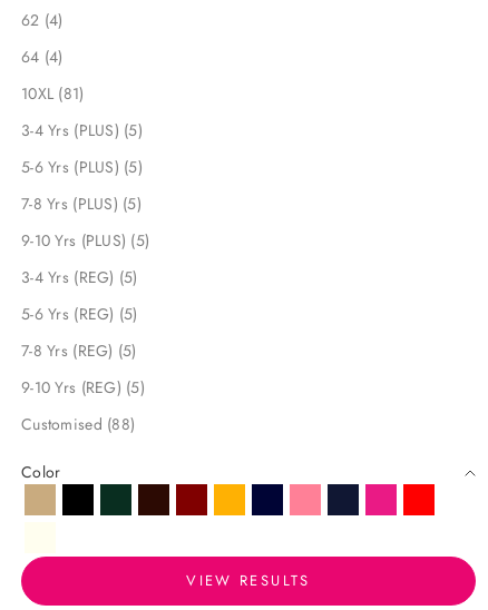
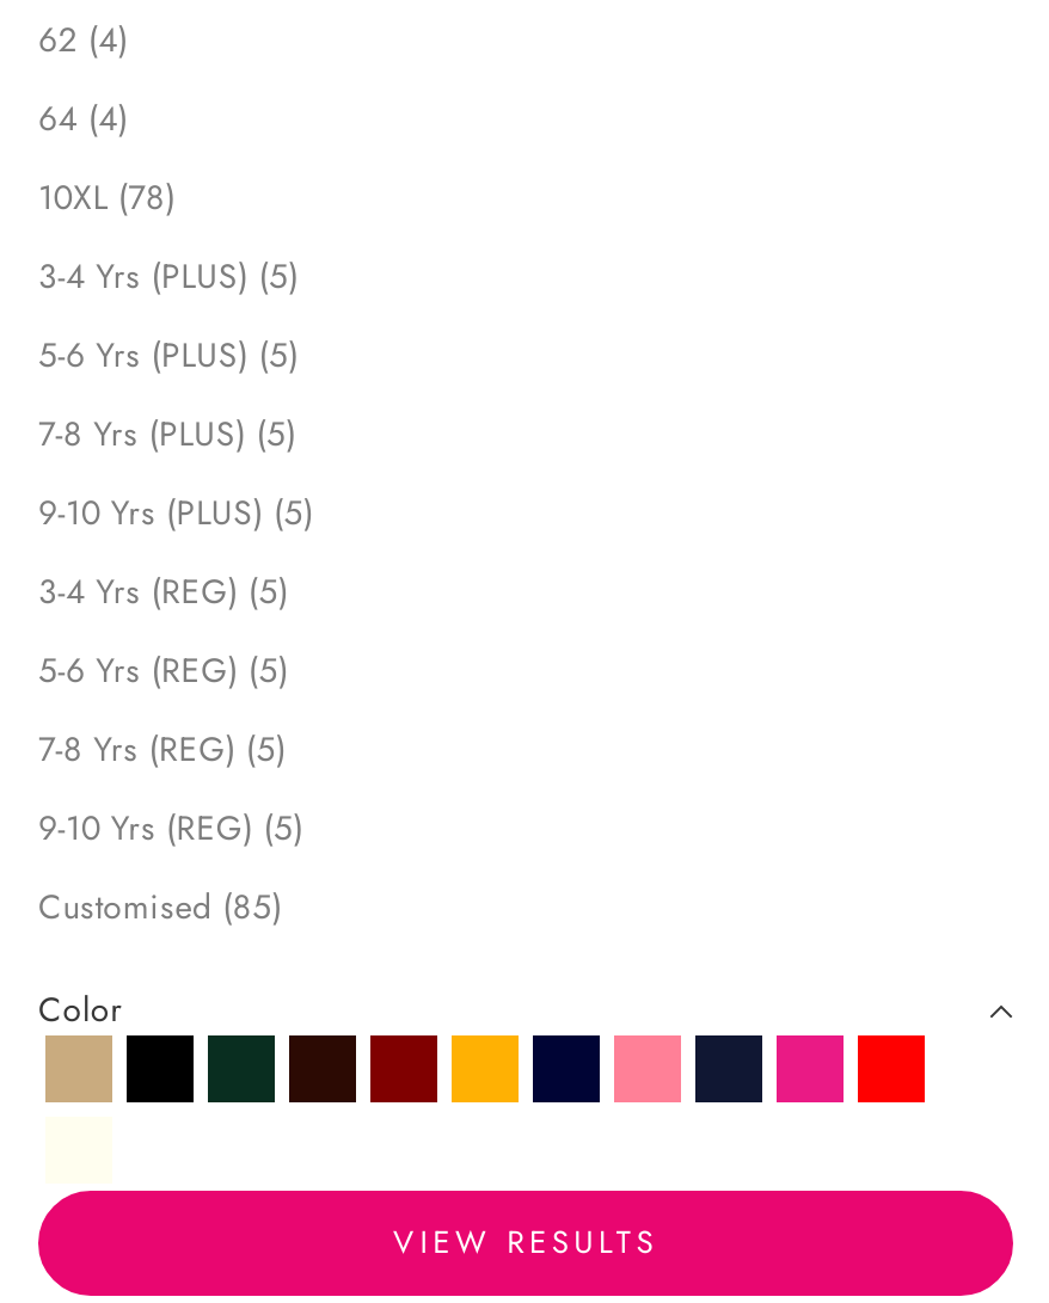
- 10XL (81)
+ 10XL (78)

- Customised (88)
+ Customised (85)
